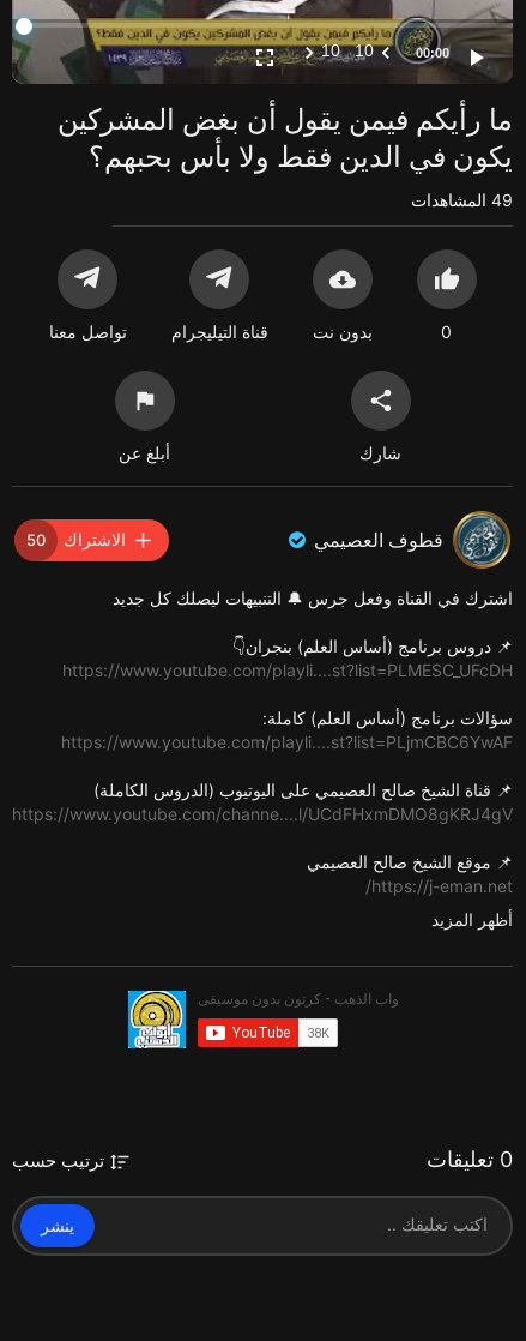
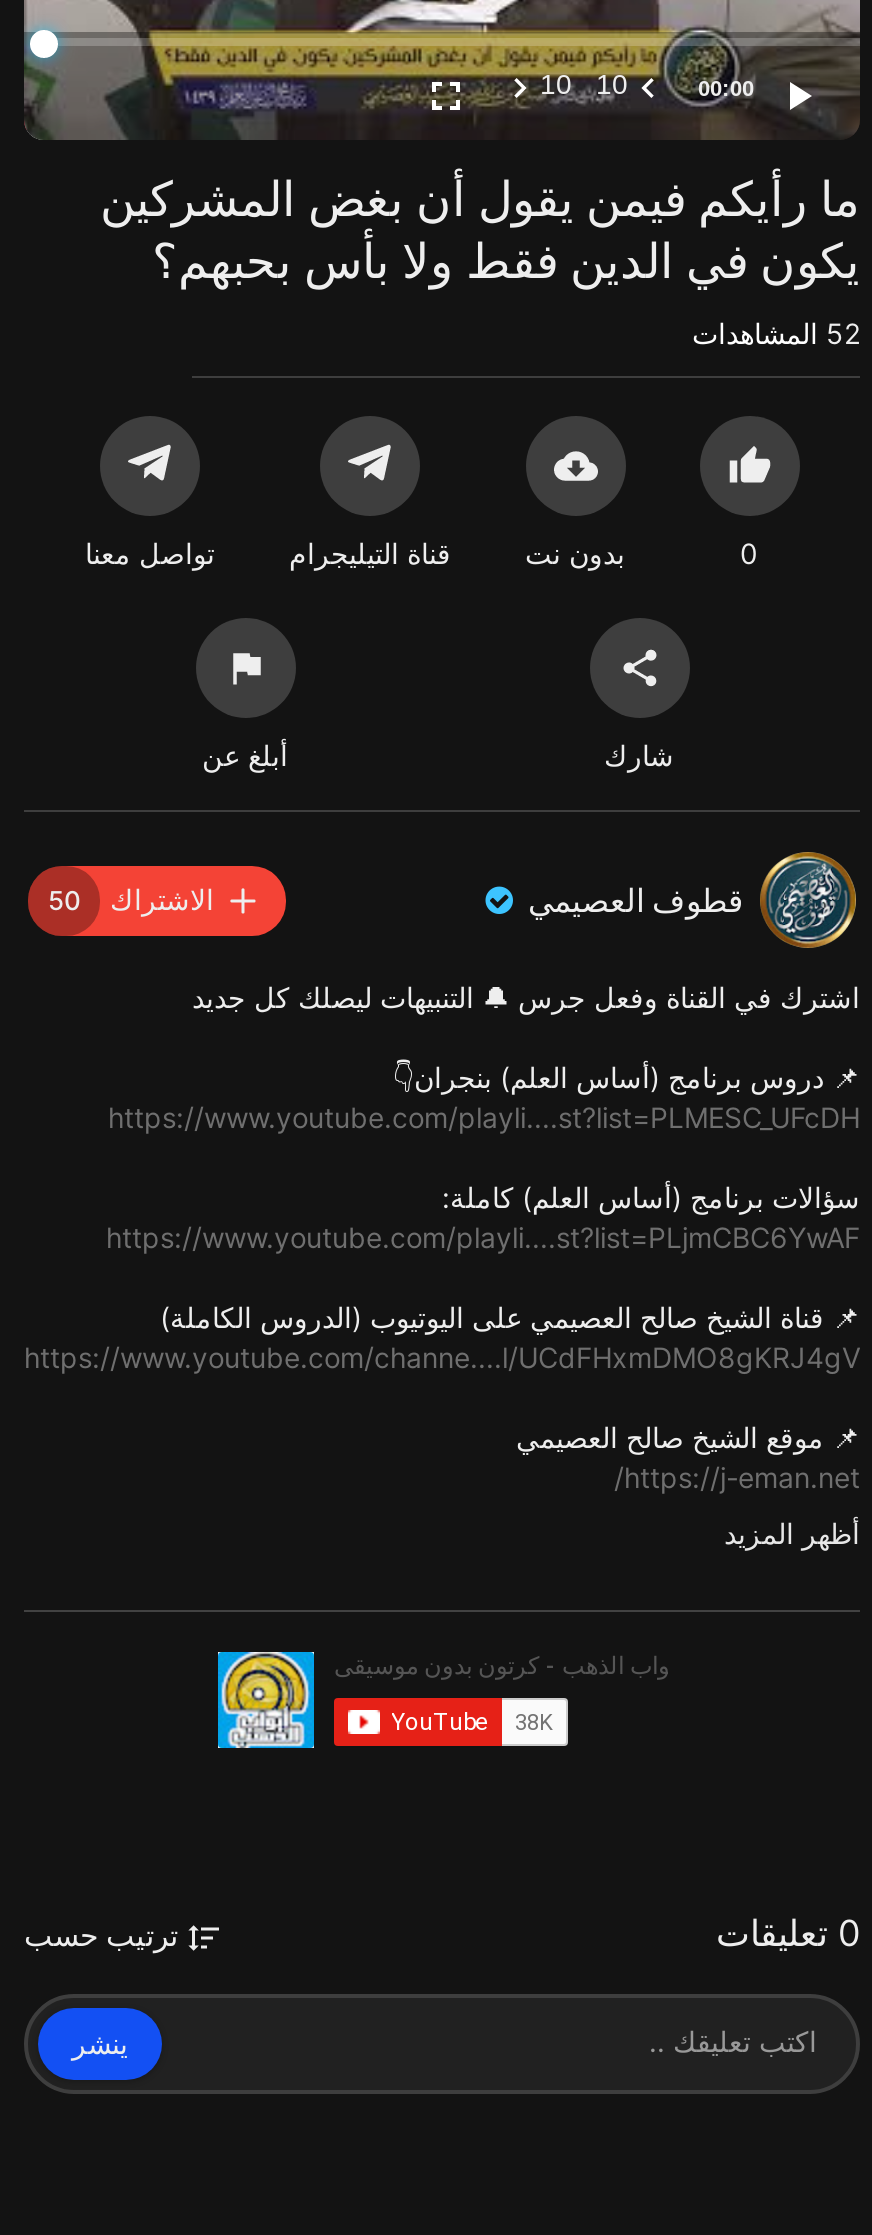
- 49 المشاهدات
+ 52 المشاهدات
